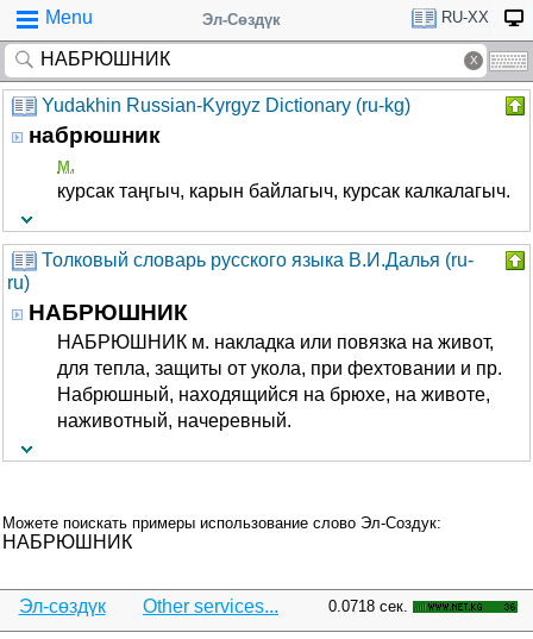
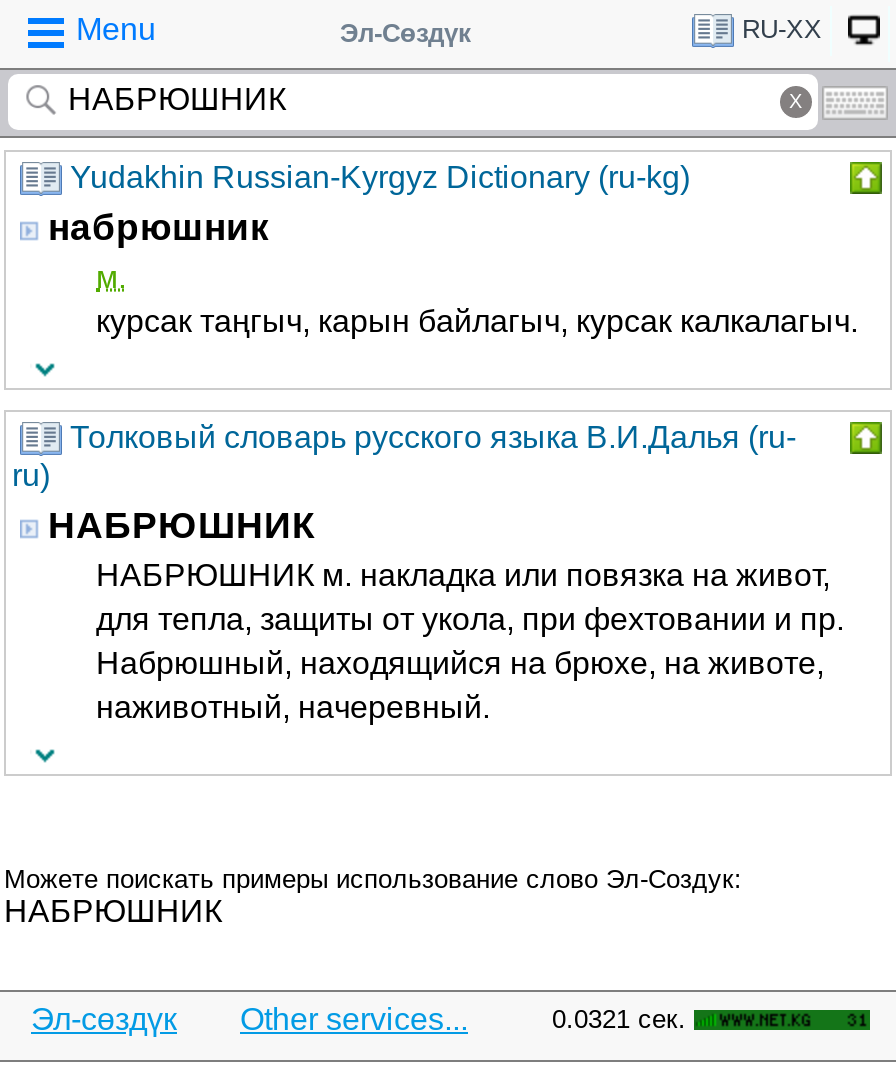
- 0.0718 сек.
+ 0.0321 сек.
